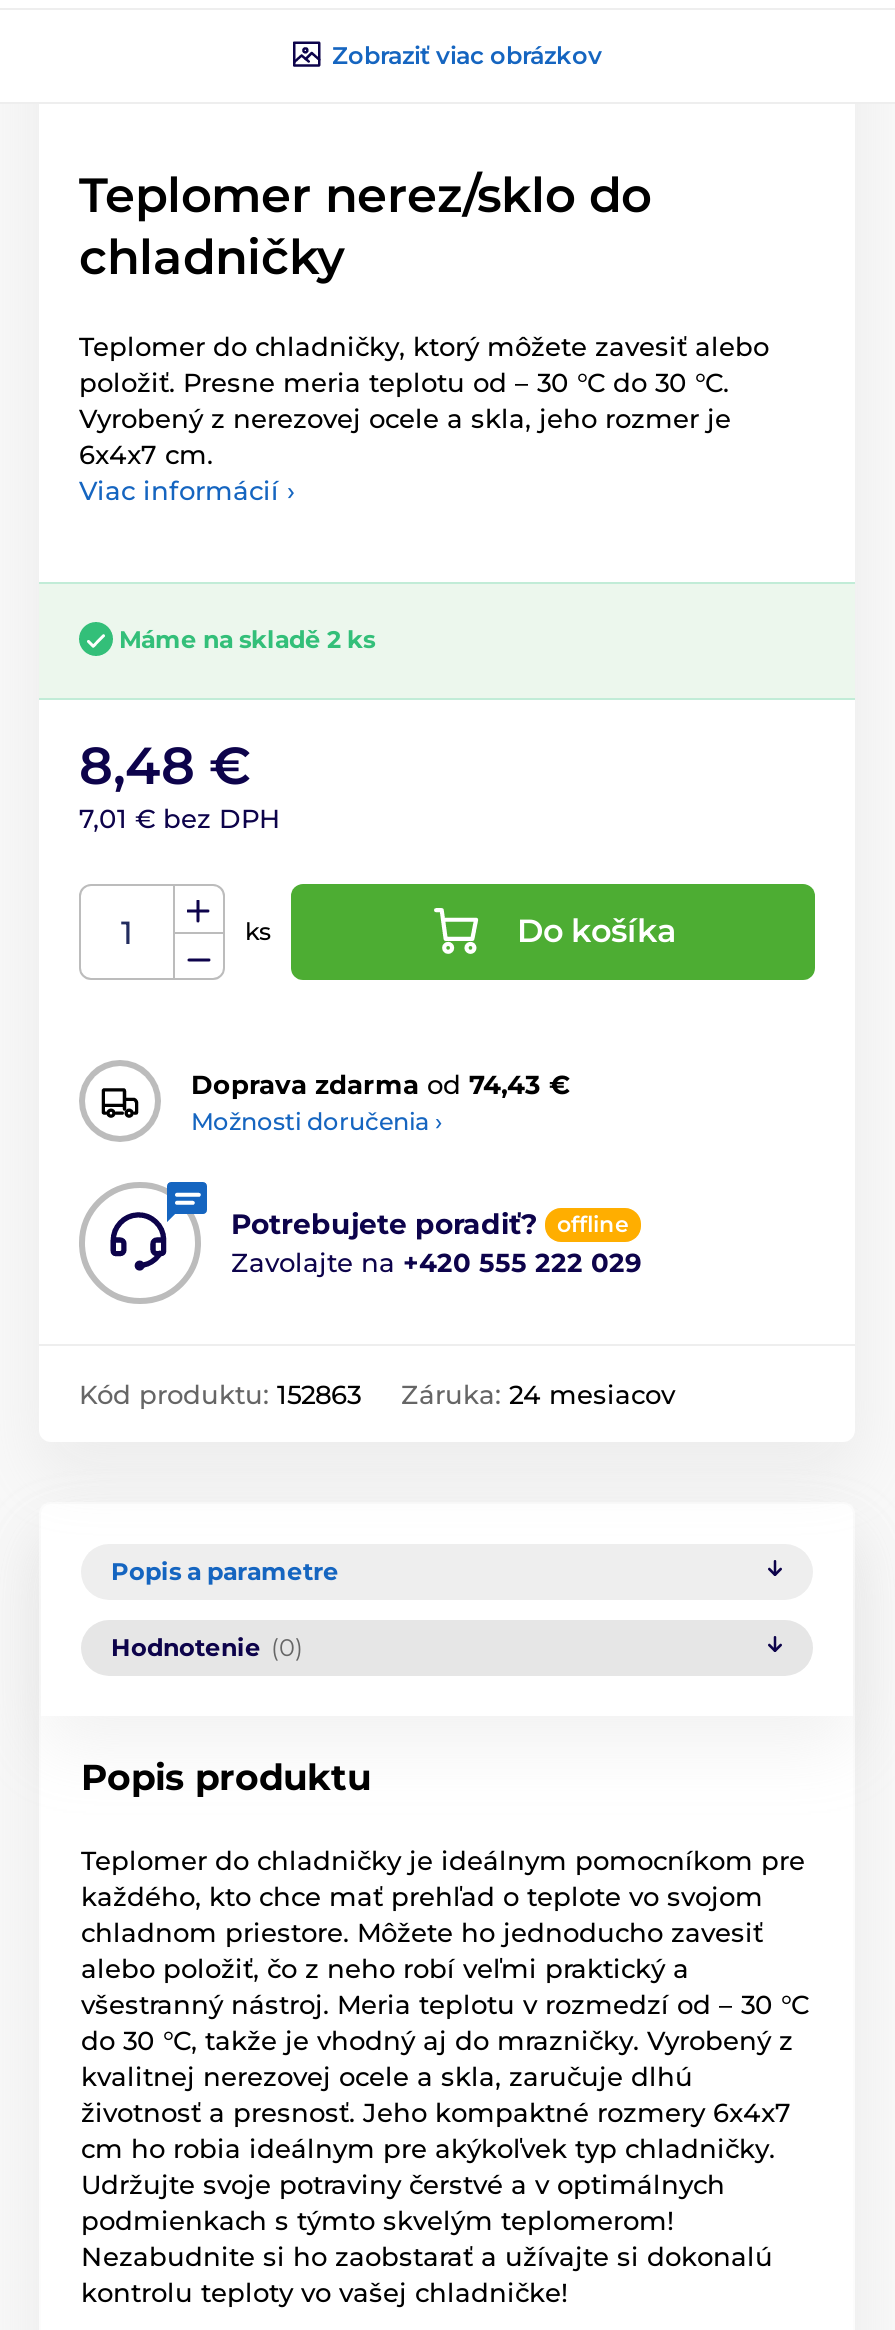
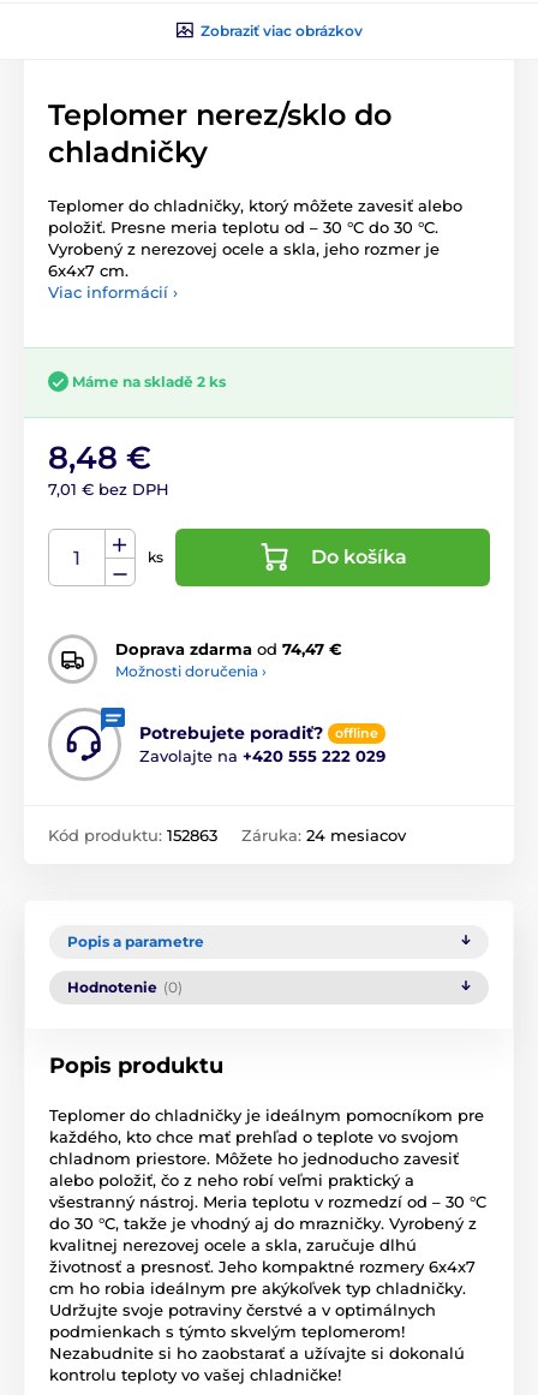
- Doprava zdarma od 74,43 €
+ Doprava zdarma od 74,47 €
